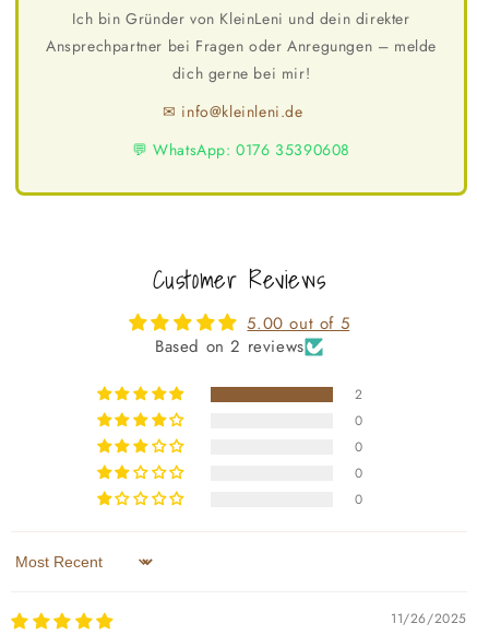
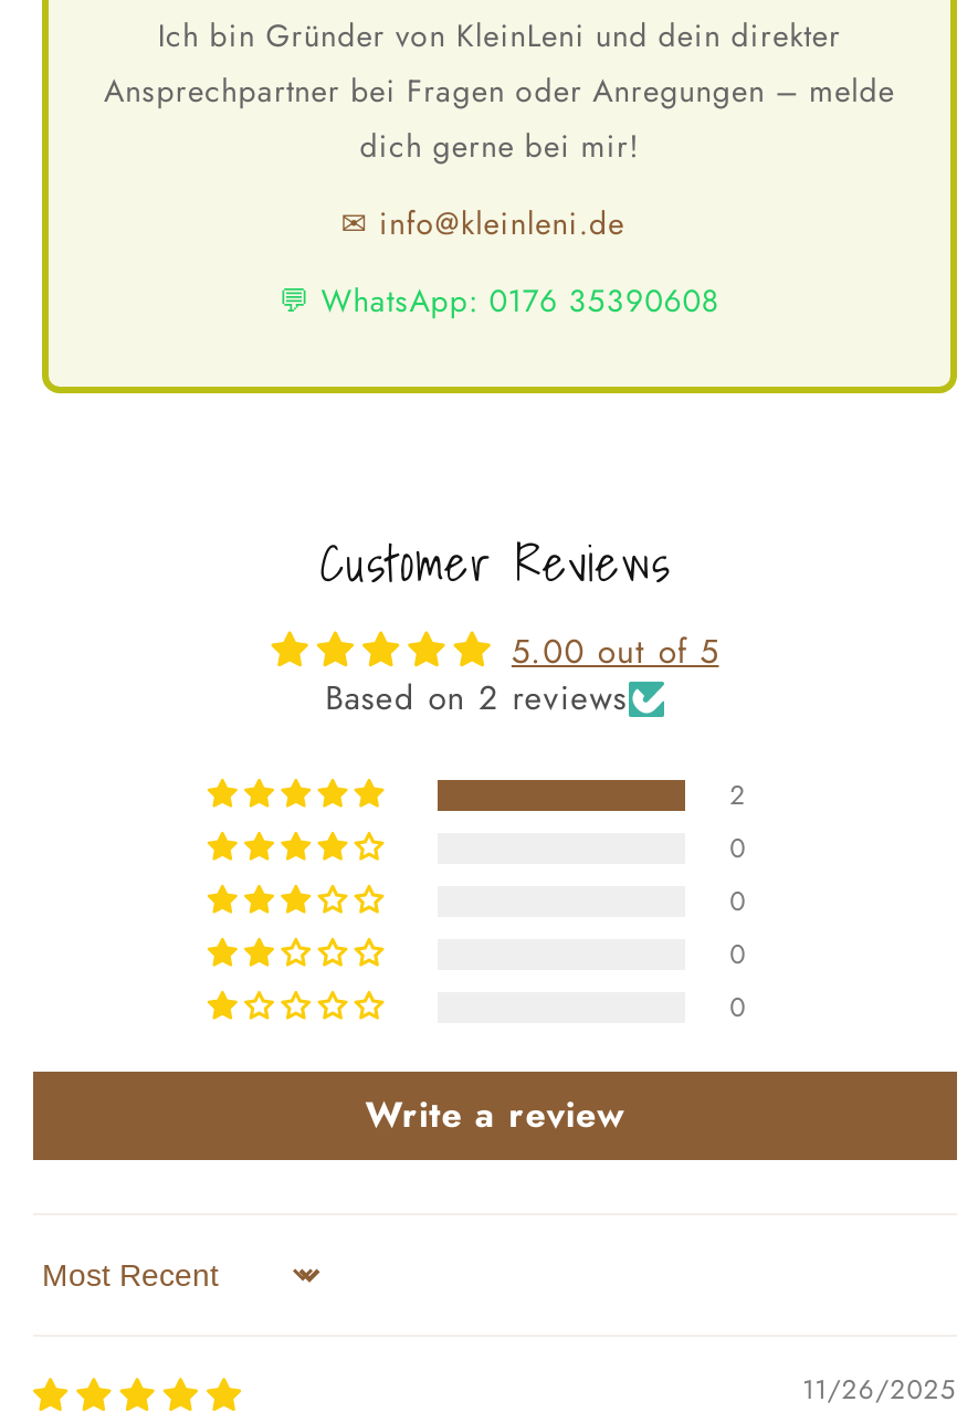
+ Write a review
